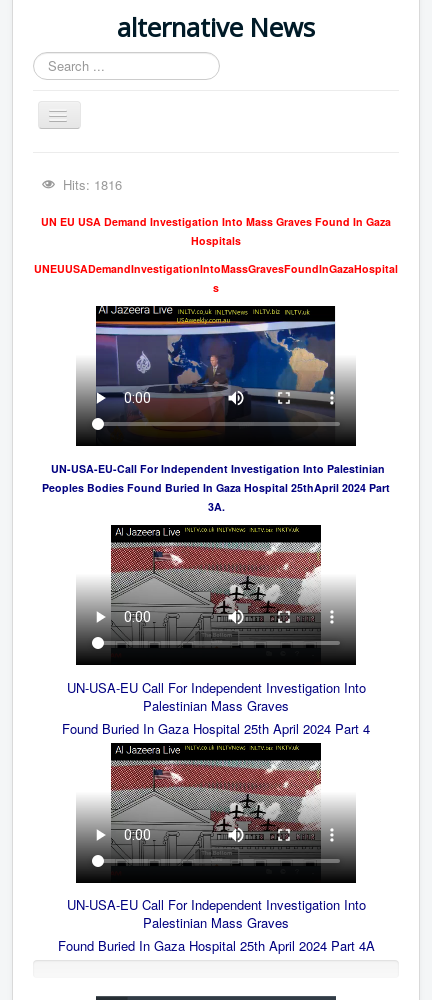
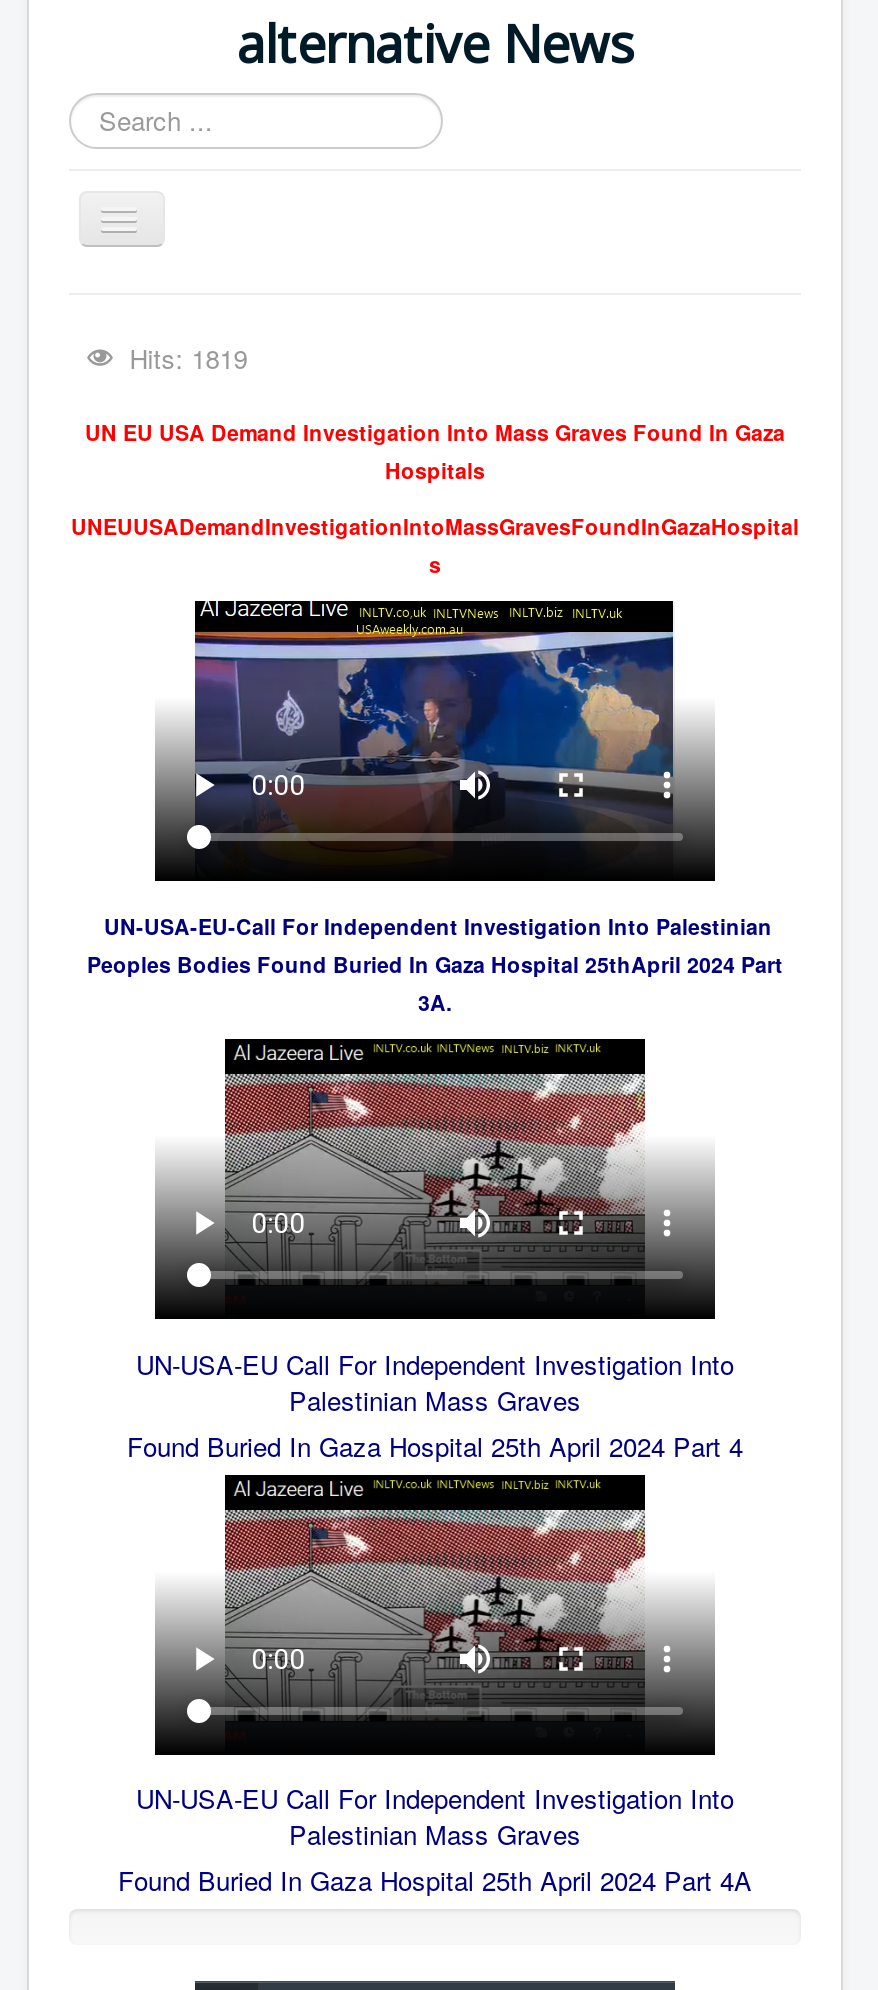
- Hits: 1816
+ Hits: 1819
